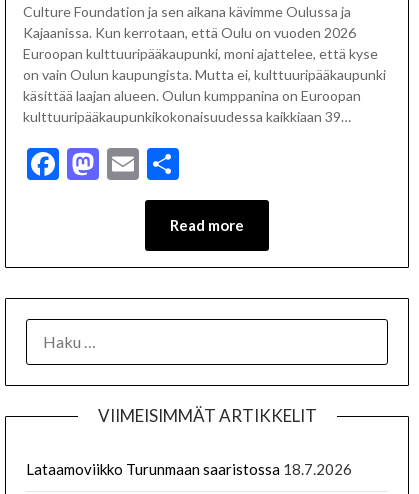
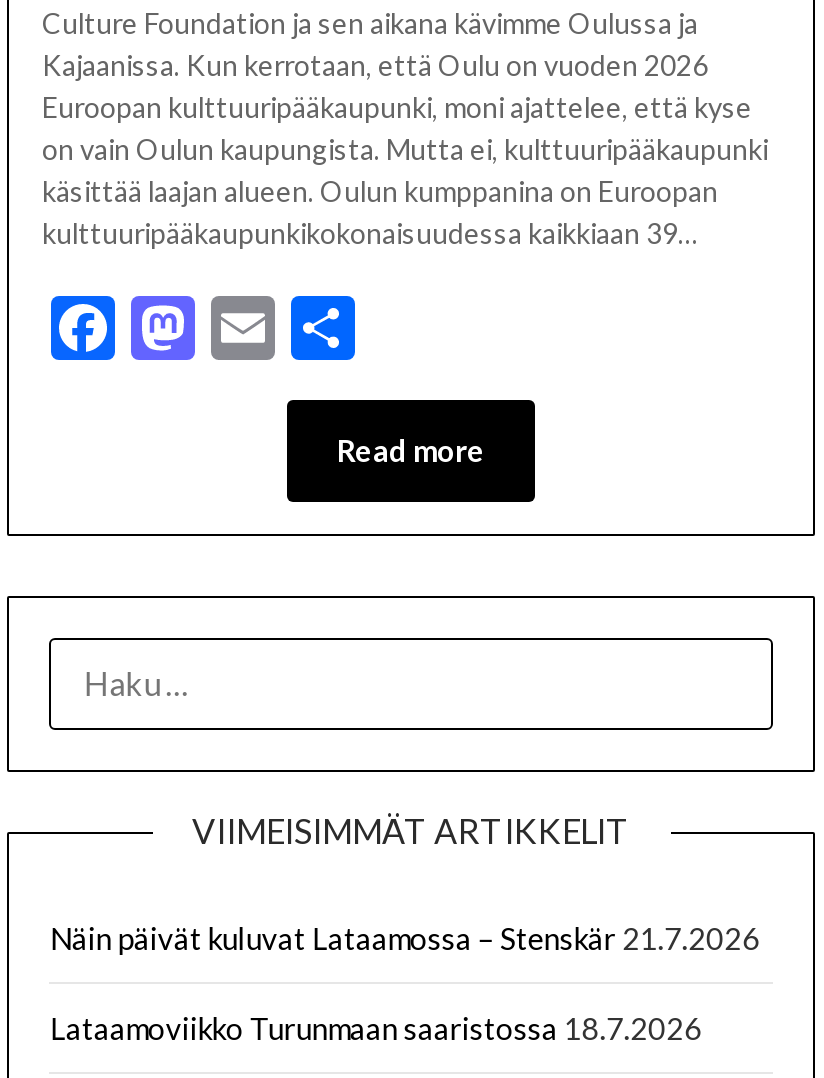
+ Näin päivät kuluvat Lataamossa – Stenskär 21.7.2026
